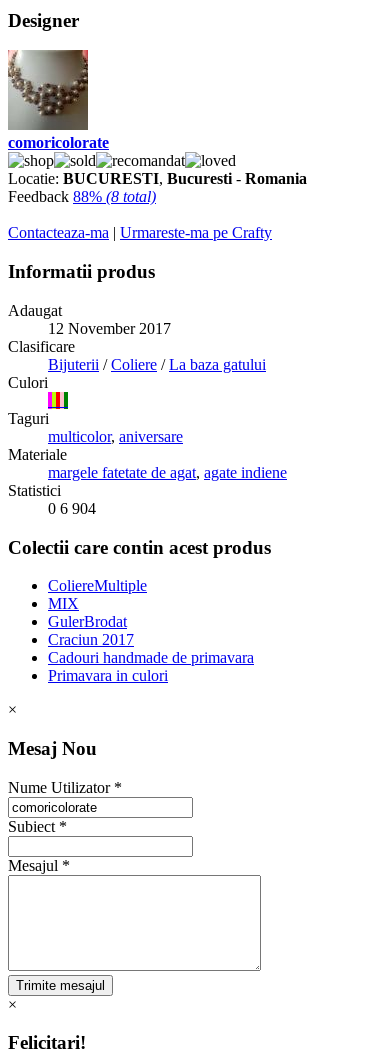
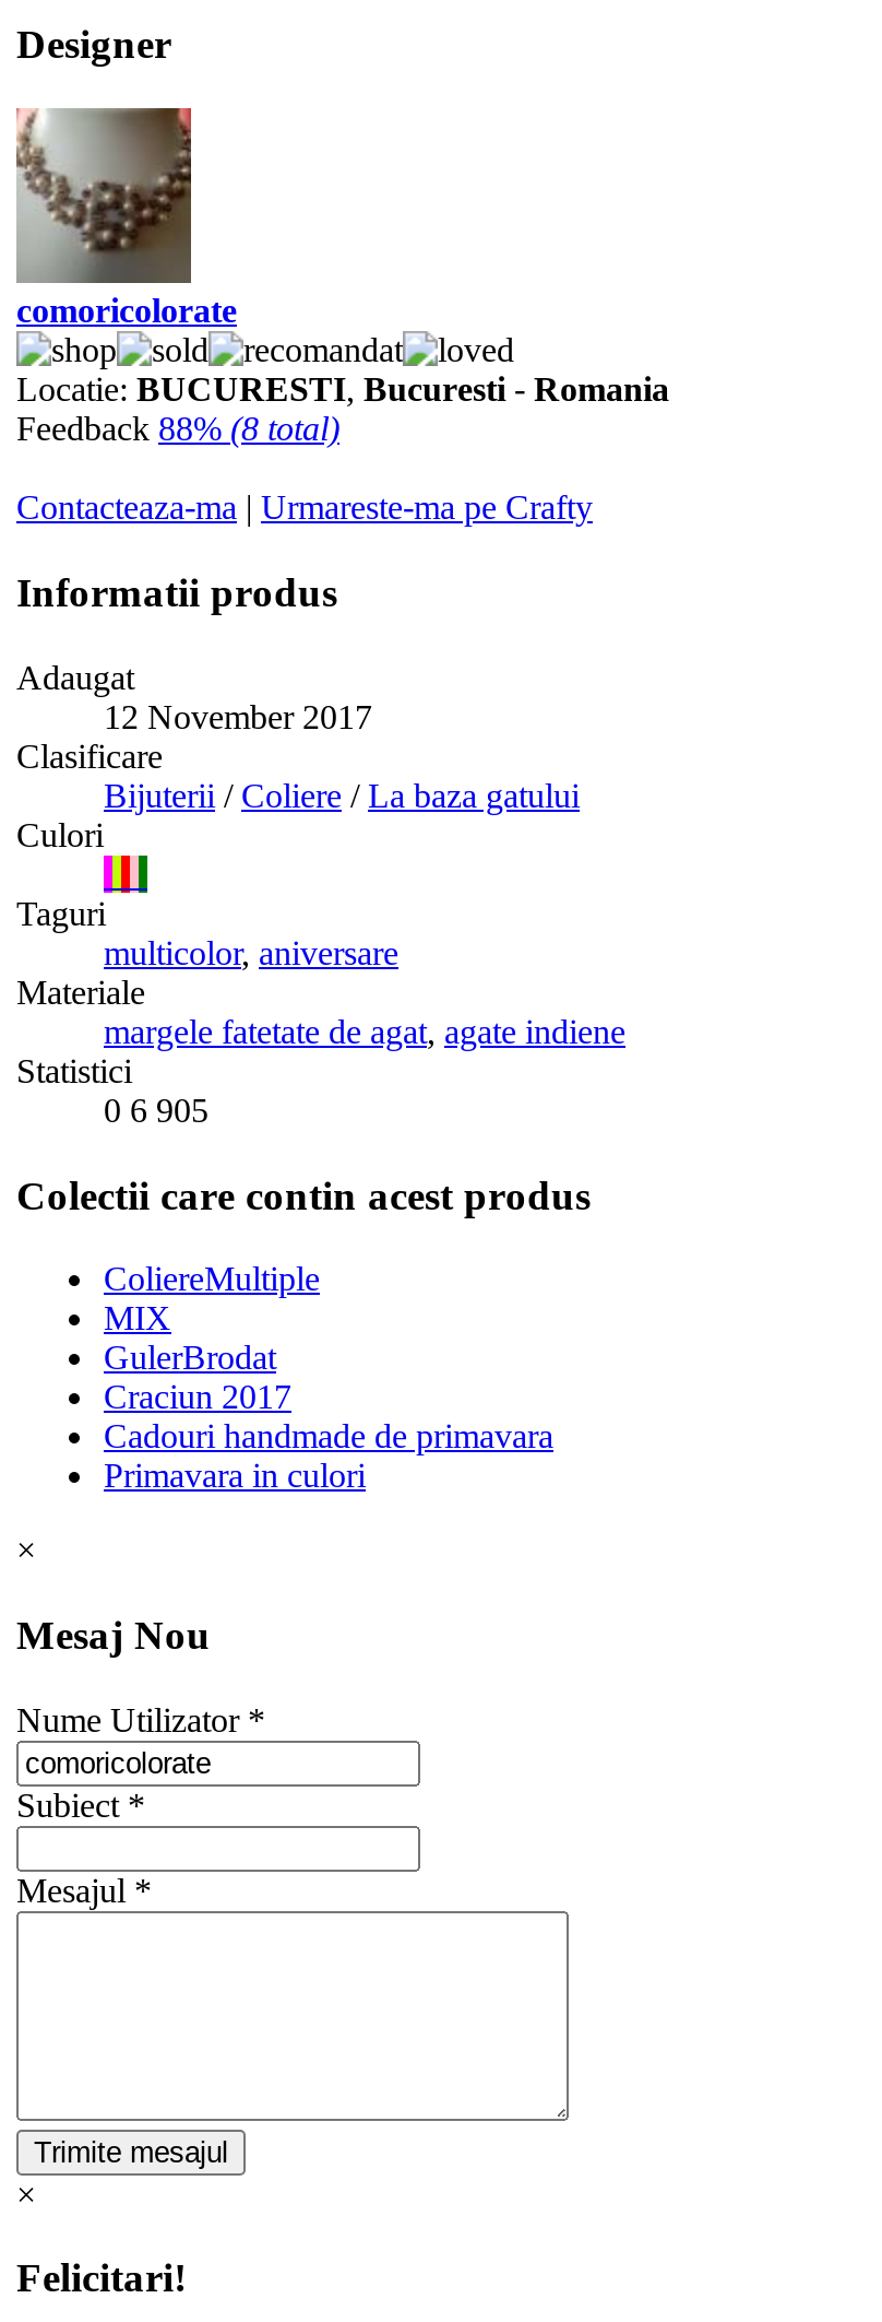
- 0 6 904
+ 0 6 905
